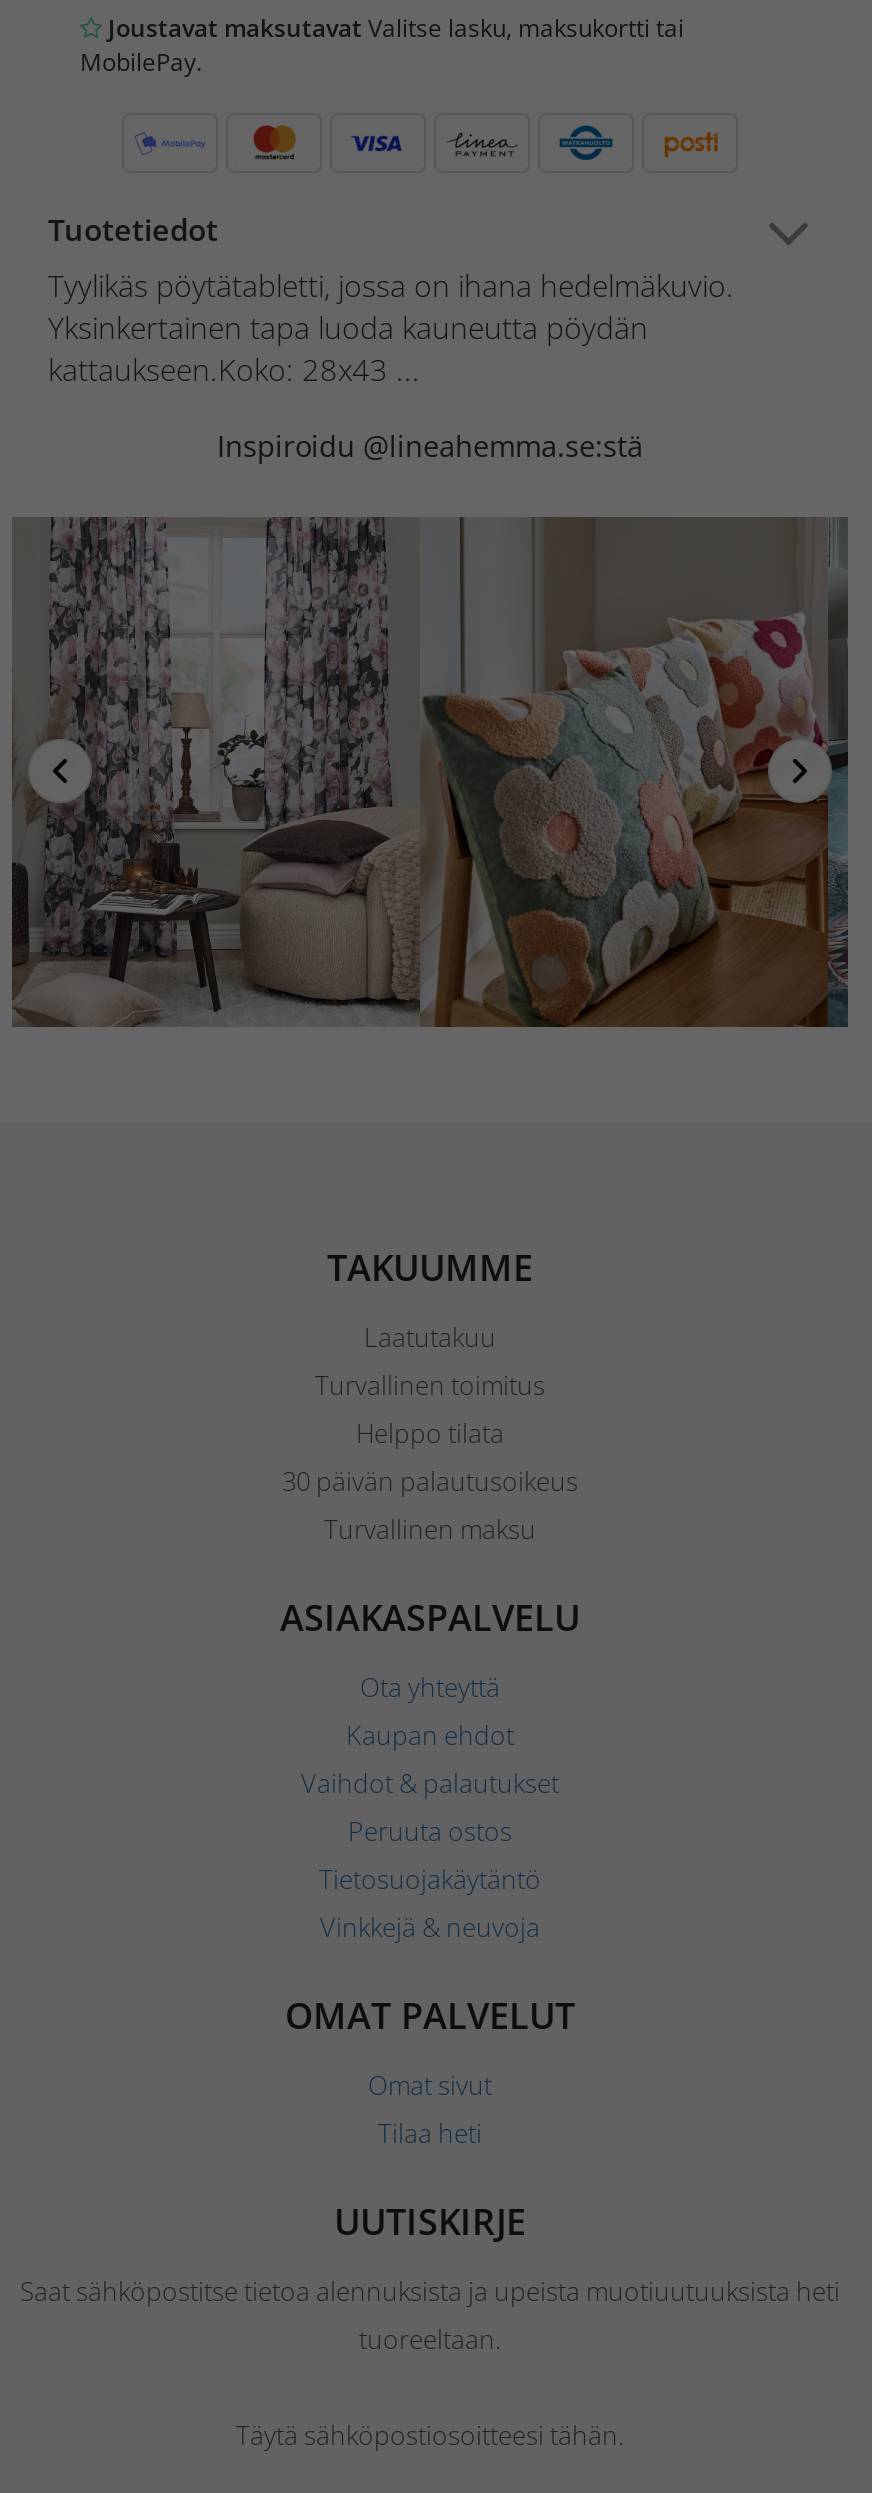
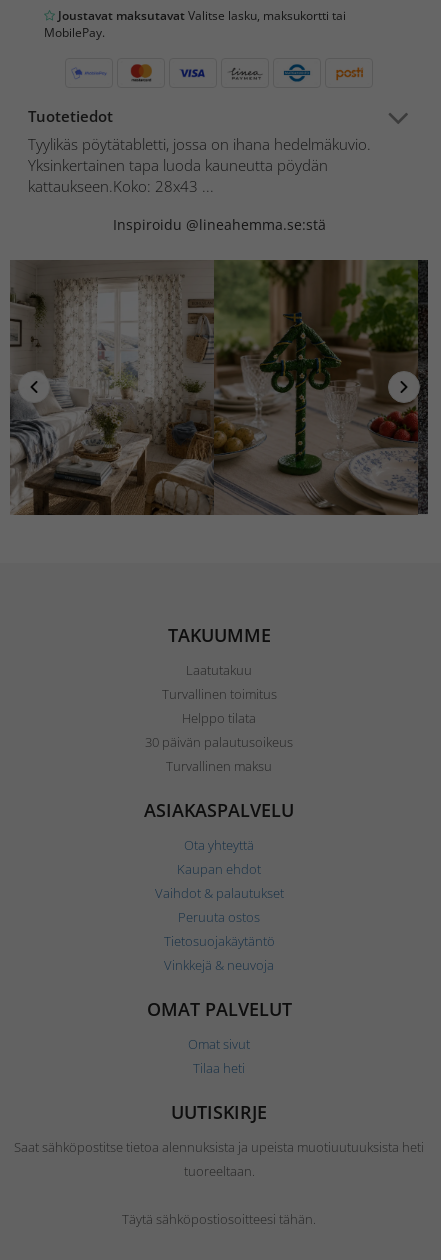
- [image]
+ [image]
